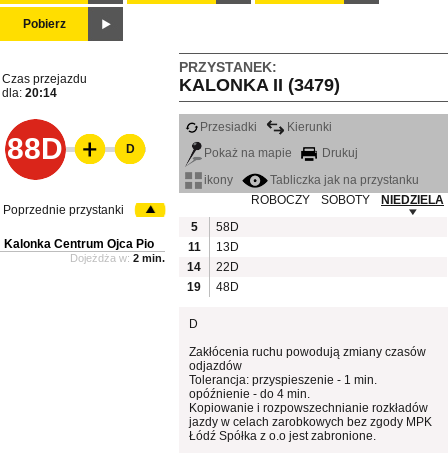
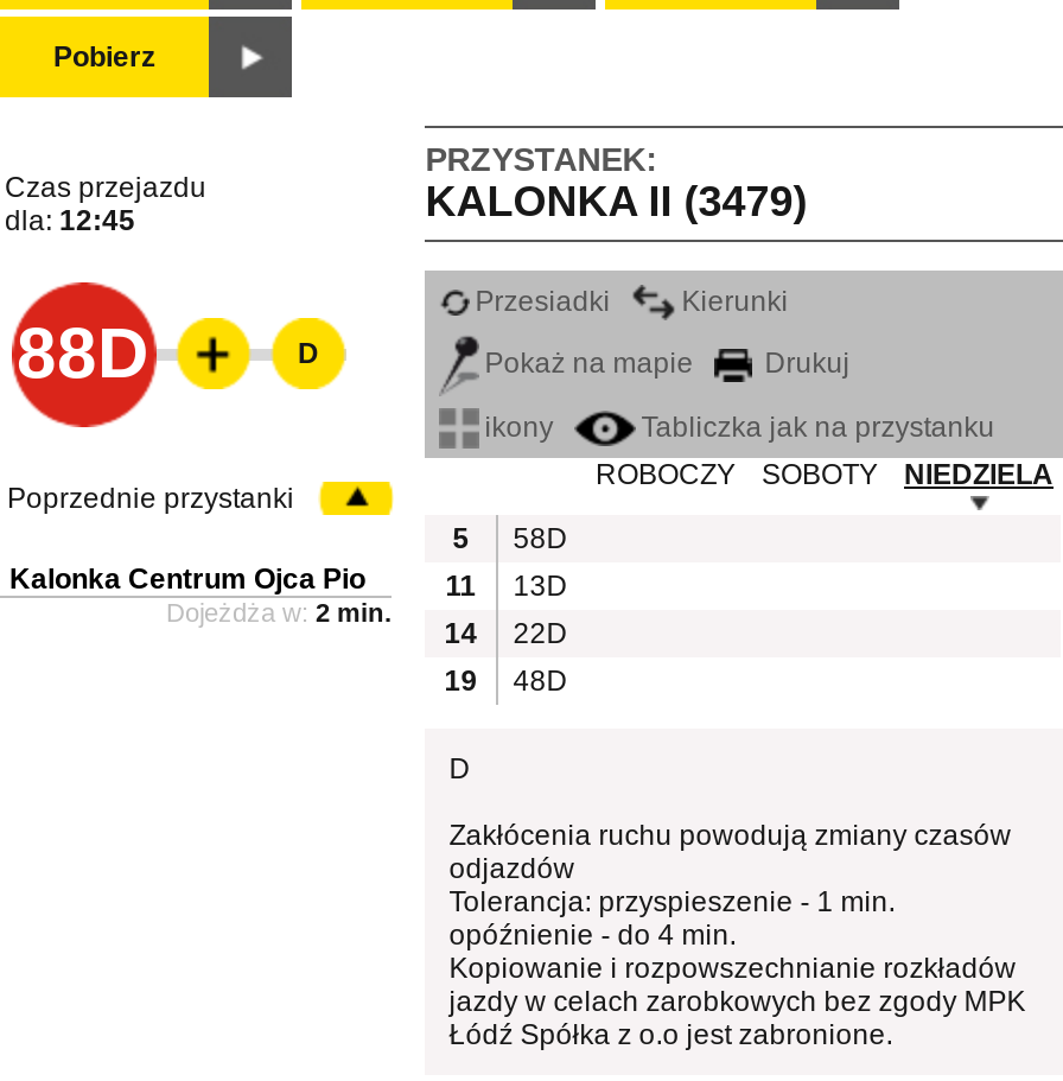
- dla: 20:14
+ dla: 12:45
